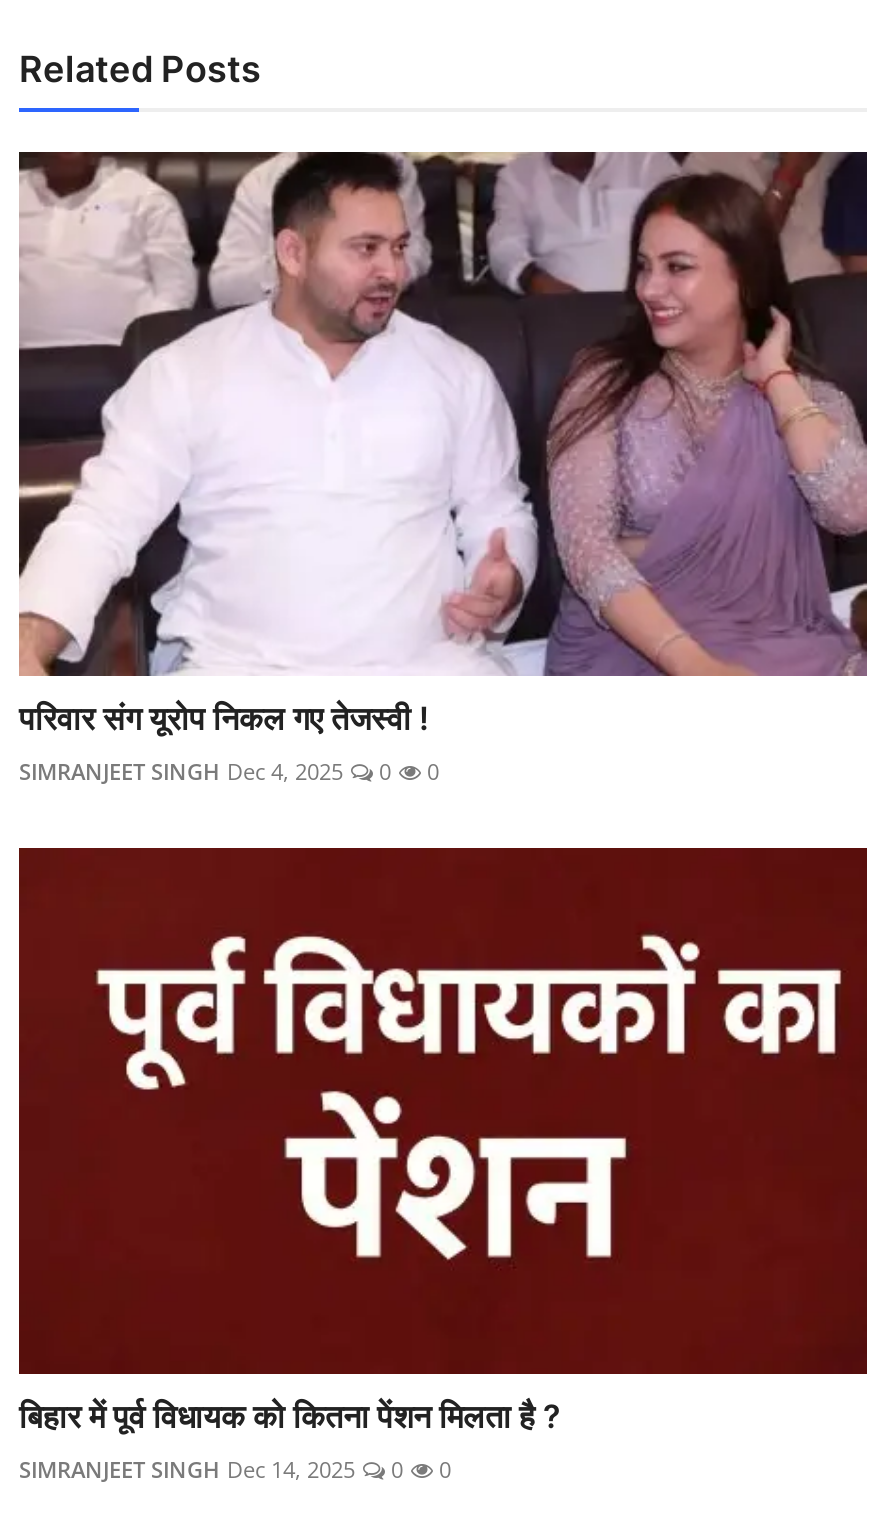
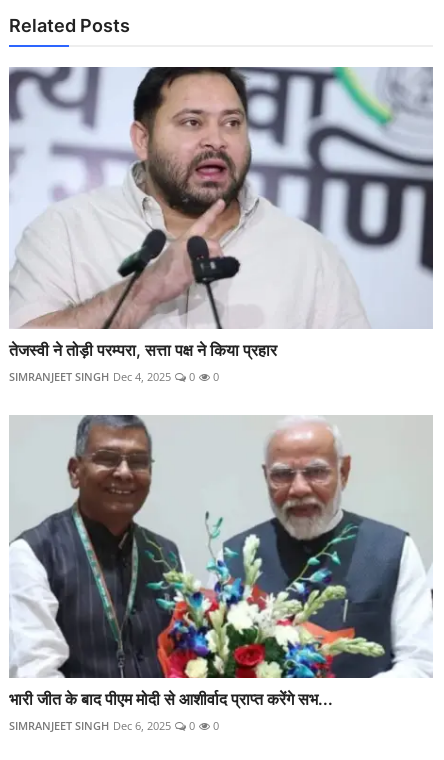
- [image]
- परिवार संग यूरोप निकल गए तेजस्वी !
+ [image]
+ तेजस्वी ने तोड़ी परम्परा, सत्ता पक्ष ने किया प्रहार

- [image]
- बिहार में पूर्व विधायक को कितना पेंशन मिलता है ?
- SIMRANJEET SINGH Dec 14, 2025
+ [image]
+ भारी जीत के बाद पीएम मोदी से आशीर्वाद प्राप्त करेंगे सभ...
+ SIMRANJEET SINGH Dec 6, 2025
